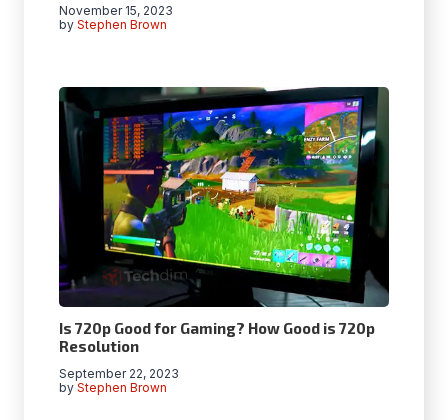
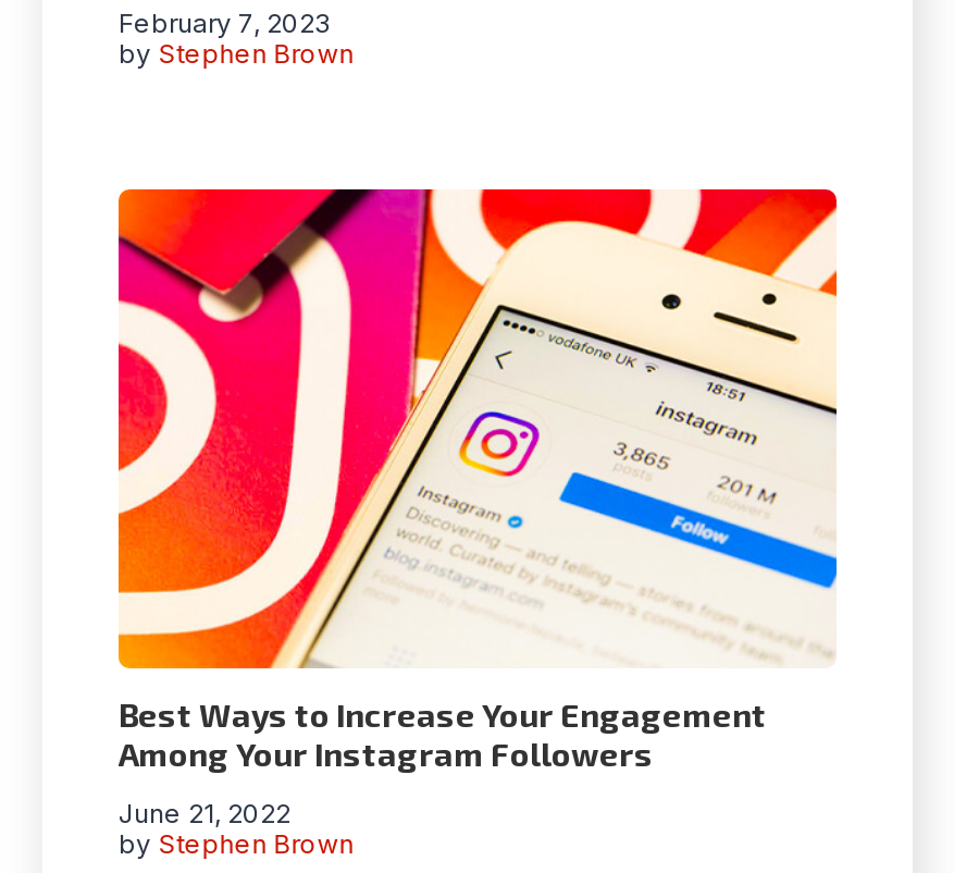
- November 15, 2023
+ February 7, 2023

- [image]
- Is 720p Good for Gaming? How Good is 720p
- Resolution
+ [image]
+ Best Ways to Increase Your Engagement
+ Among Your Instagram Followers

- September 22, 2023
+ June 21, 2022
